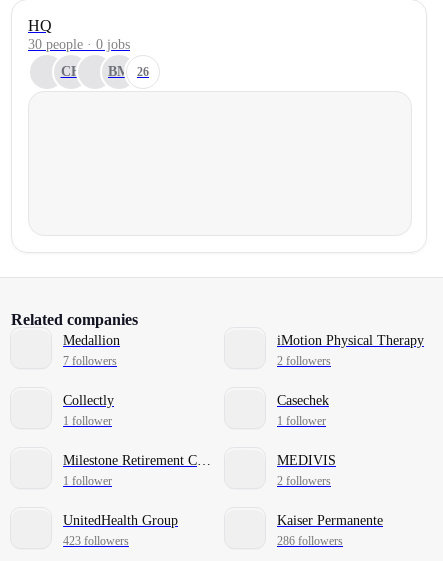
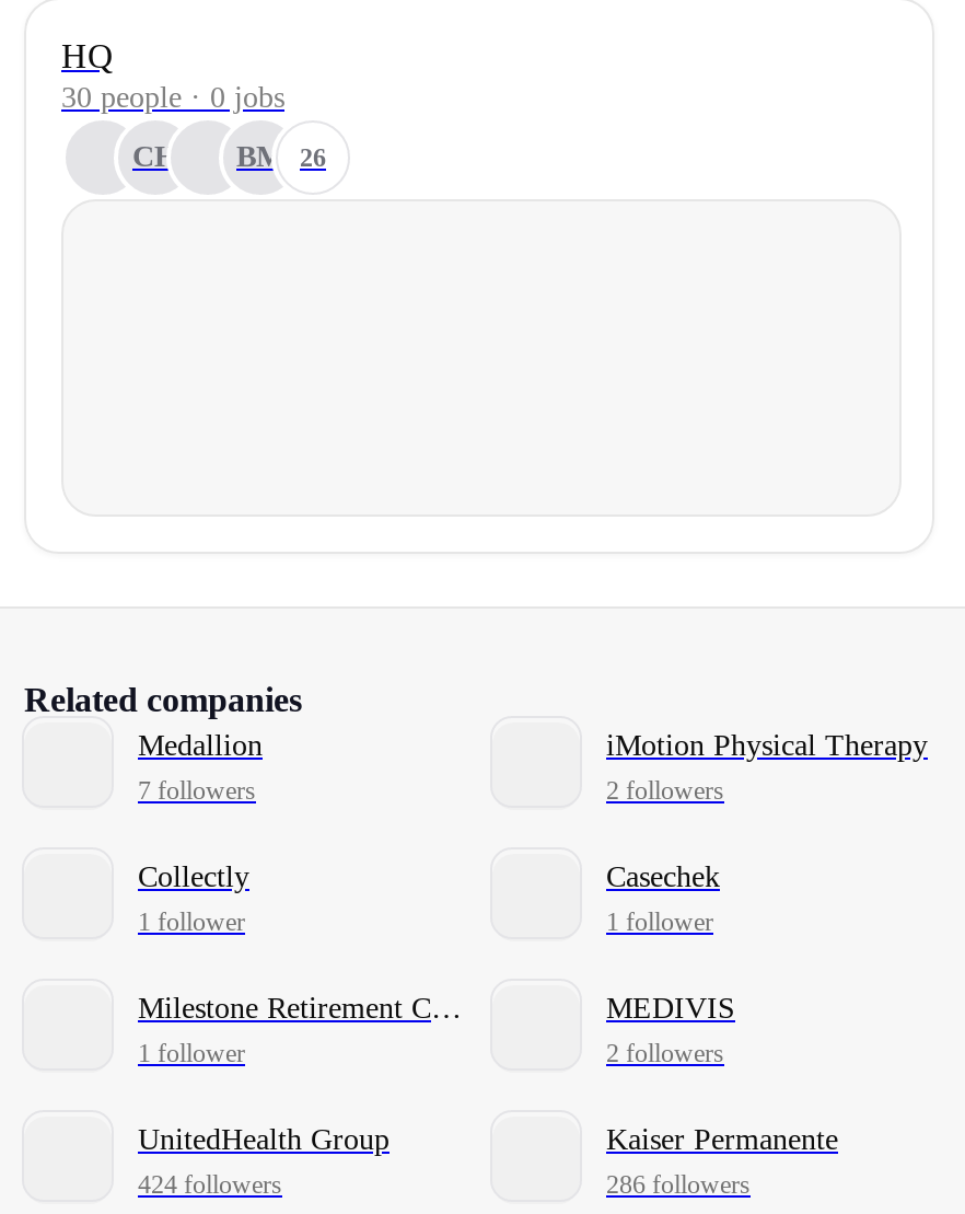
- 423 followers
+ 424 followers
